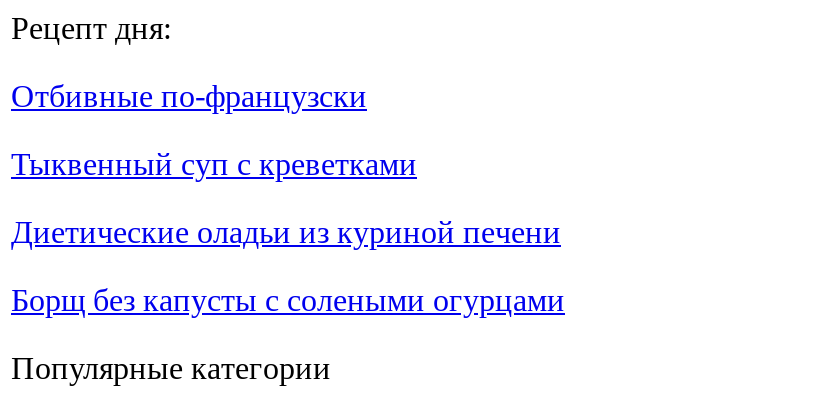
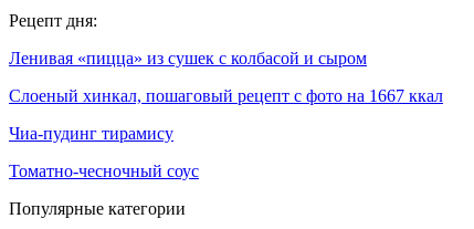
- Отбивные по-французски
+ Ленивая «пицца» из сушек с колбасой и сыром

- Тыквенный суп с креветками
+ Слоеный хинкал, пошаговый рецепт с фото на 1667 ккал

- Диетические оладьи из куриной печени
+ Чиа-пудинг тирамису

- Борщ без капусты с солеными огурцами
+ Томатно-чесночный соус
